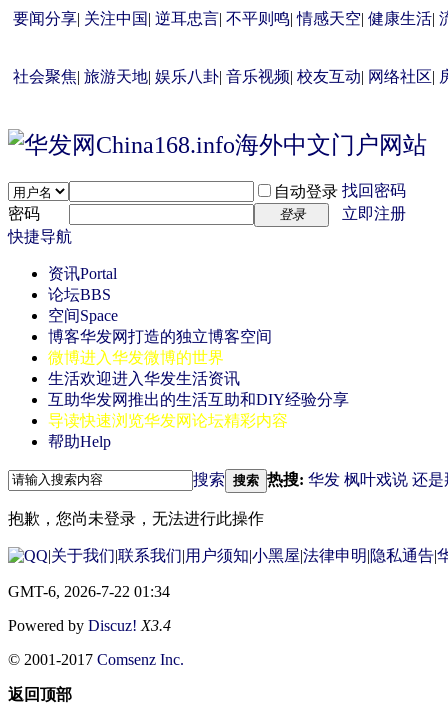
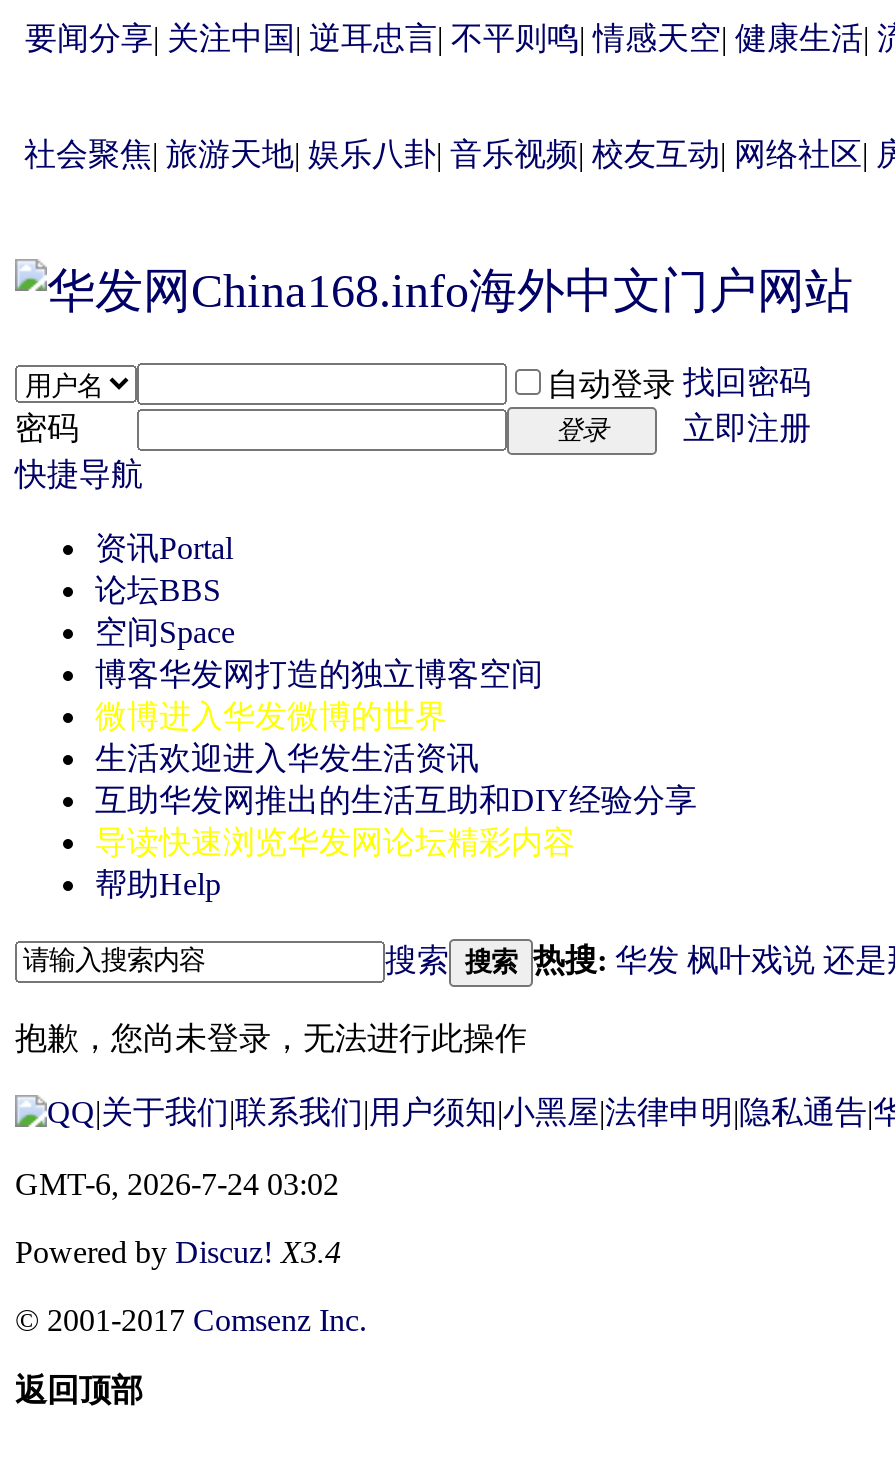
- GMT-6, 2026-7-22 01:34
+ GMT-6, 2026-7-24 03:02
